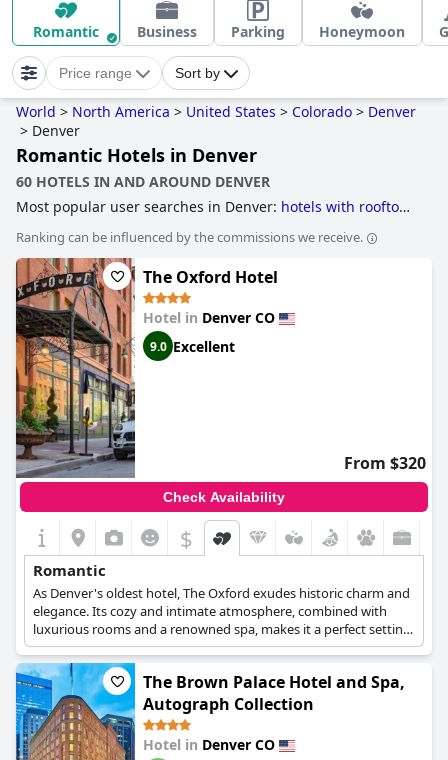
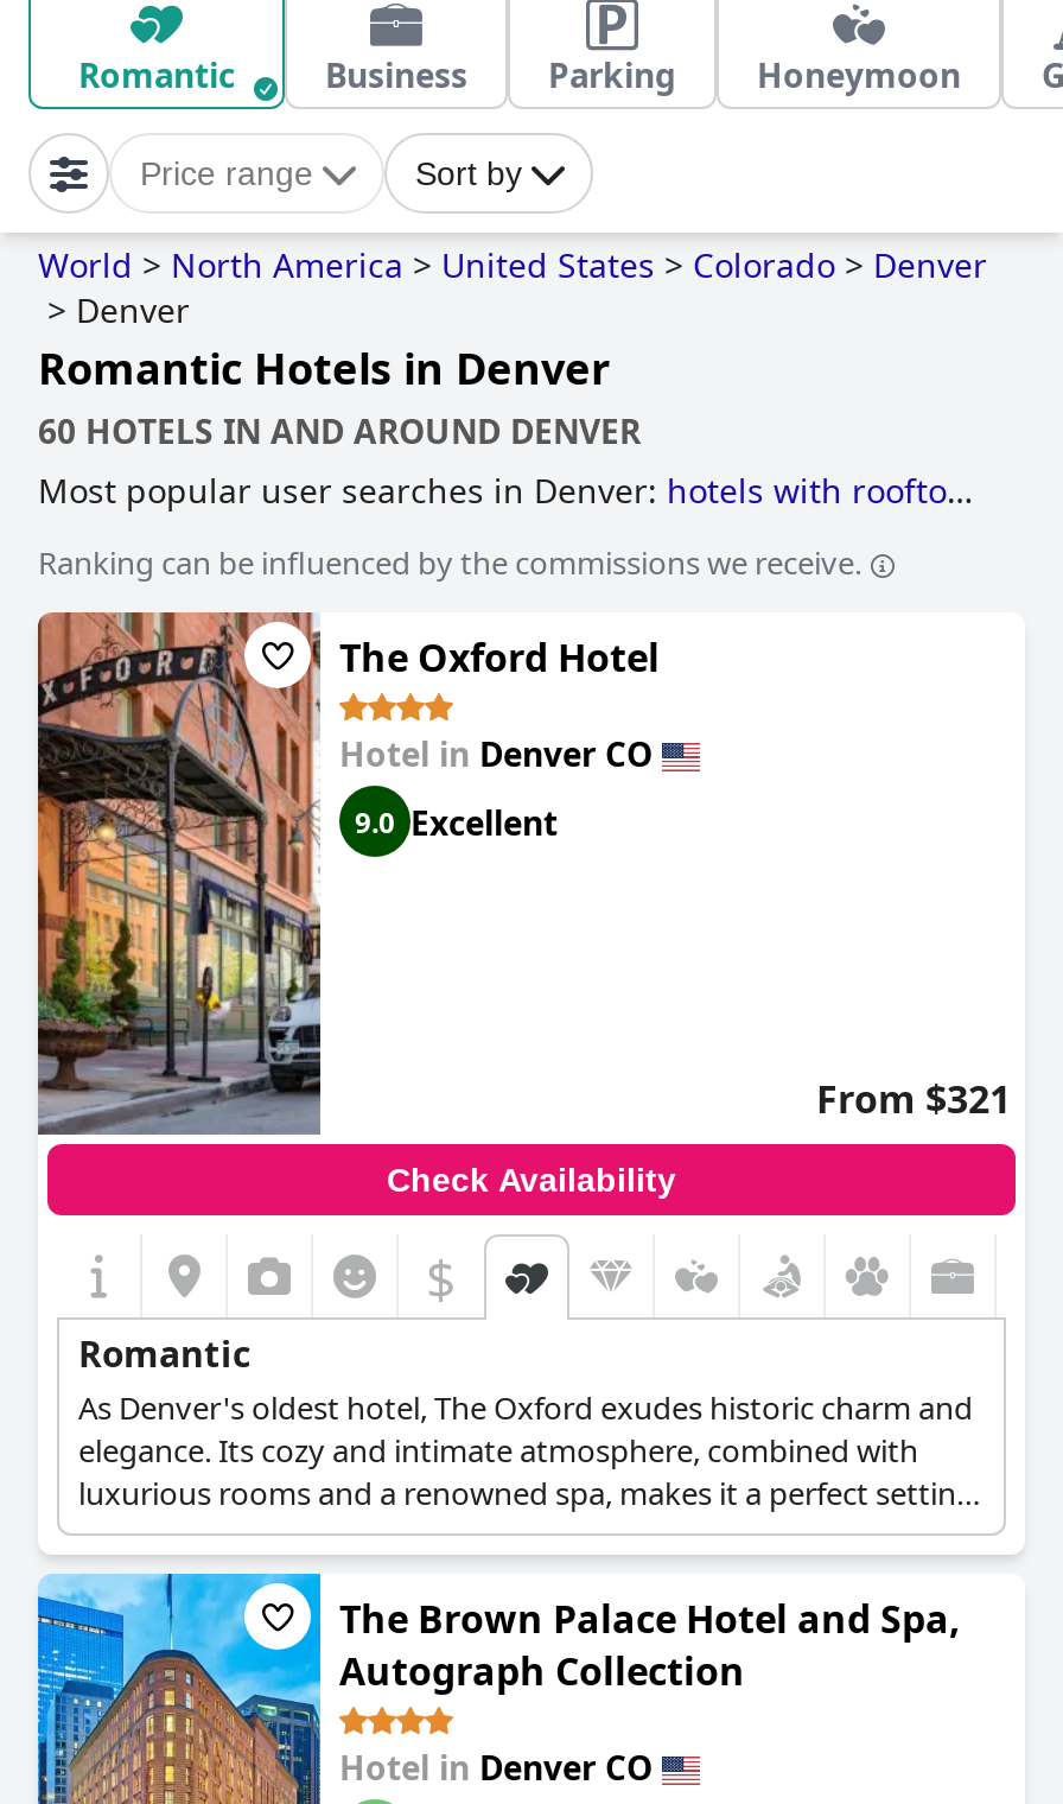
- From $320
+ From $321
